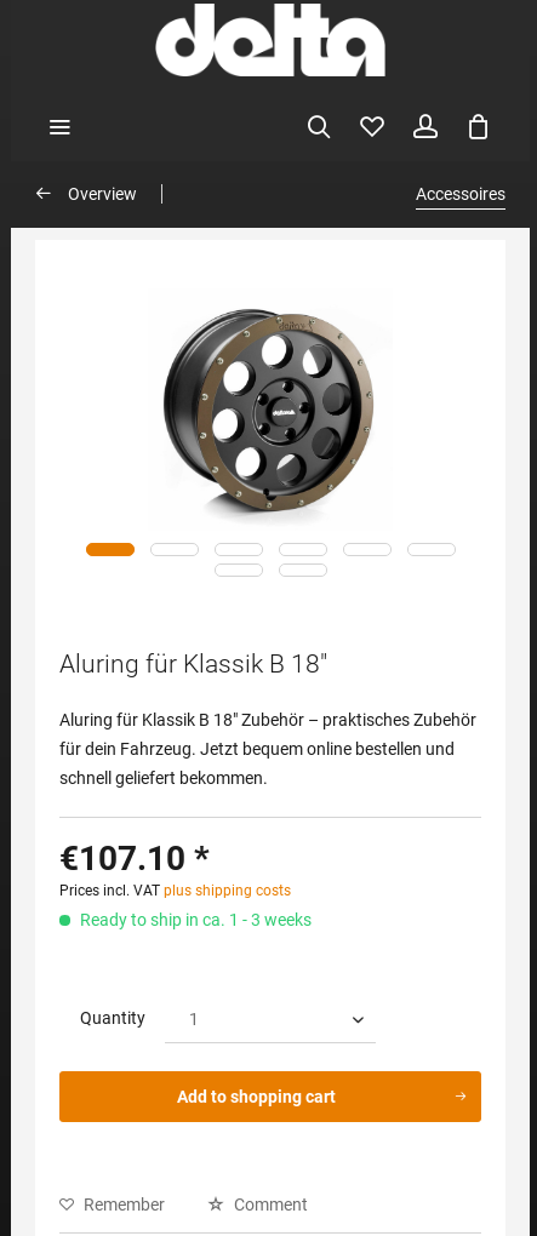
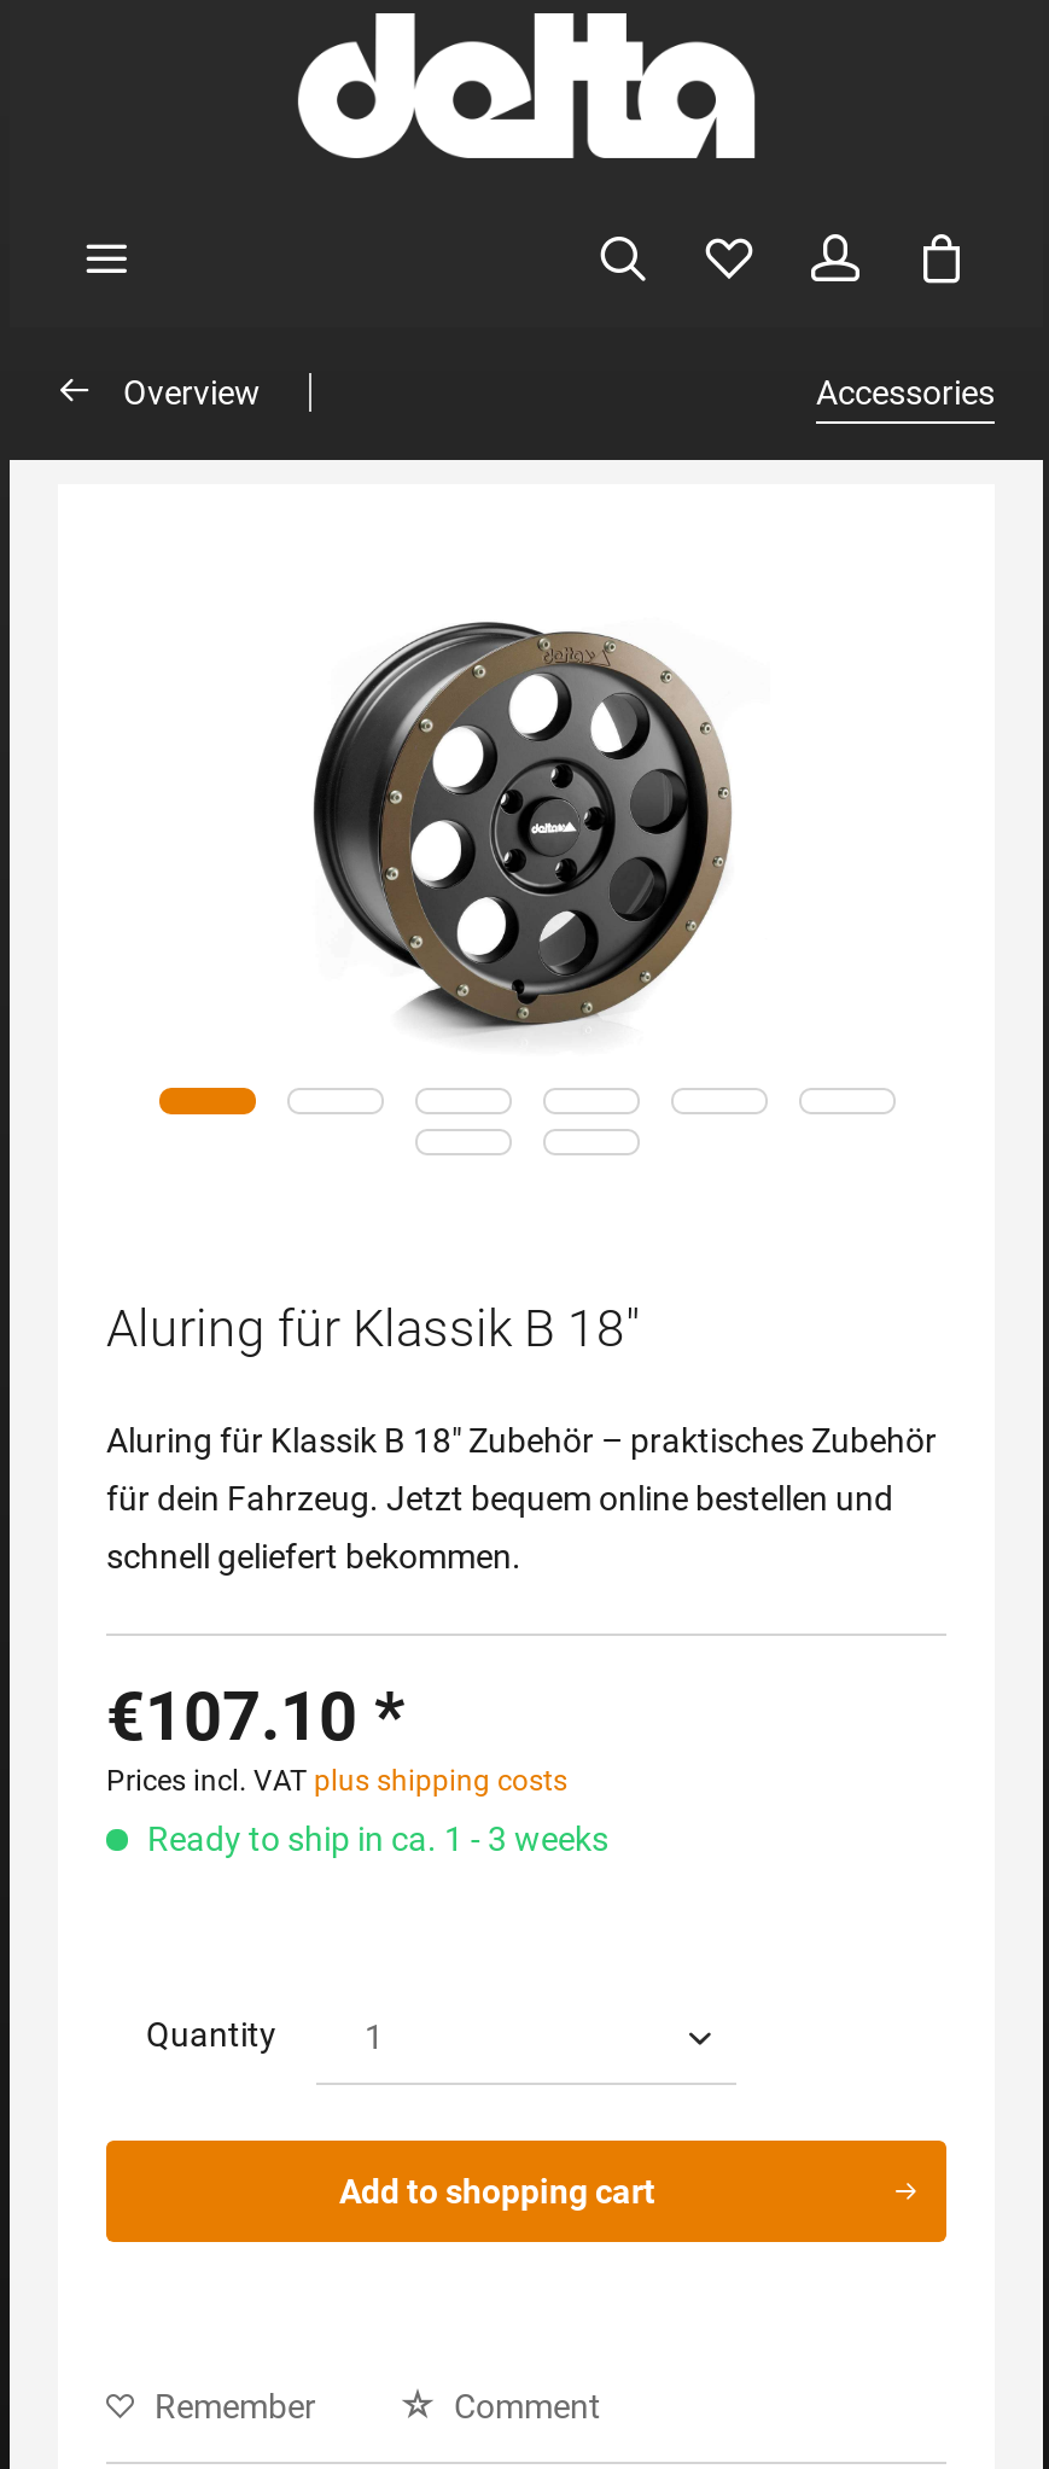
- Accessoires
+ Accessories
